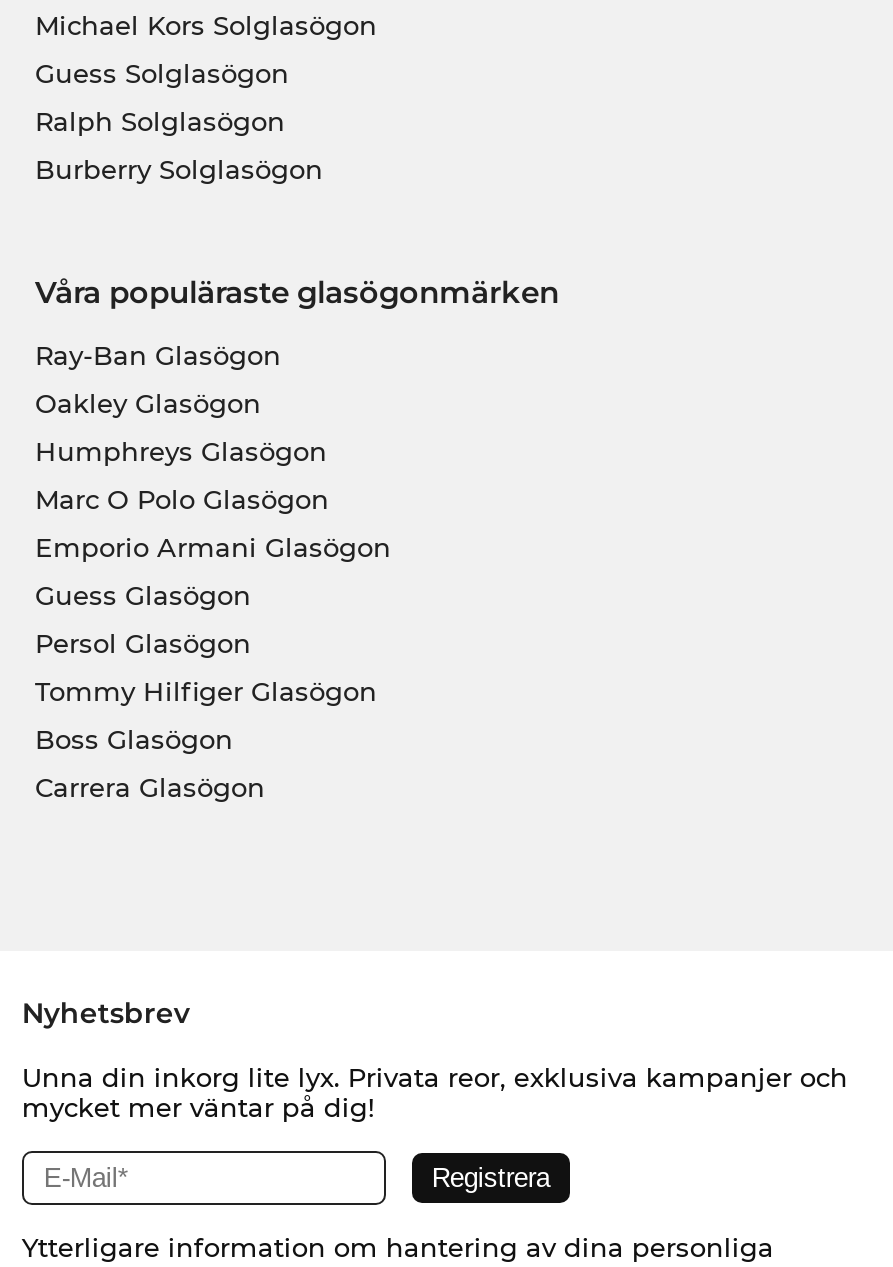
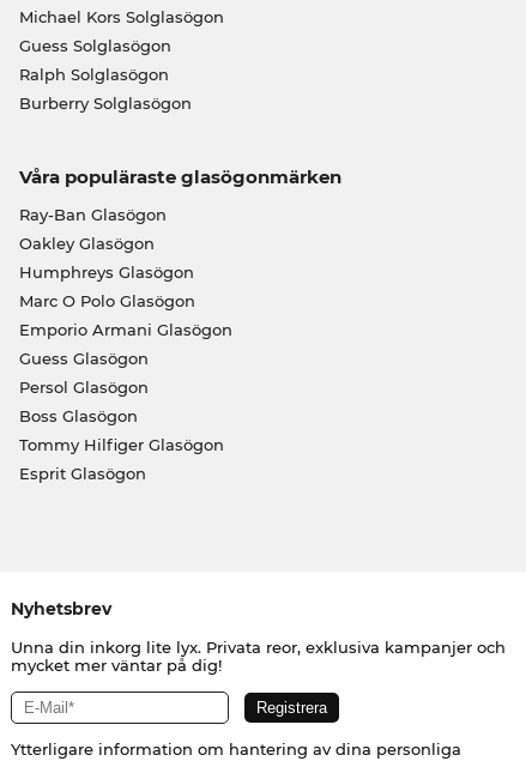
moved down: Tommy Hilfiger Glasögon

moved up: Boss Glasögon

- Carrera Glasögon
+ Esprit Glasögon
